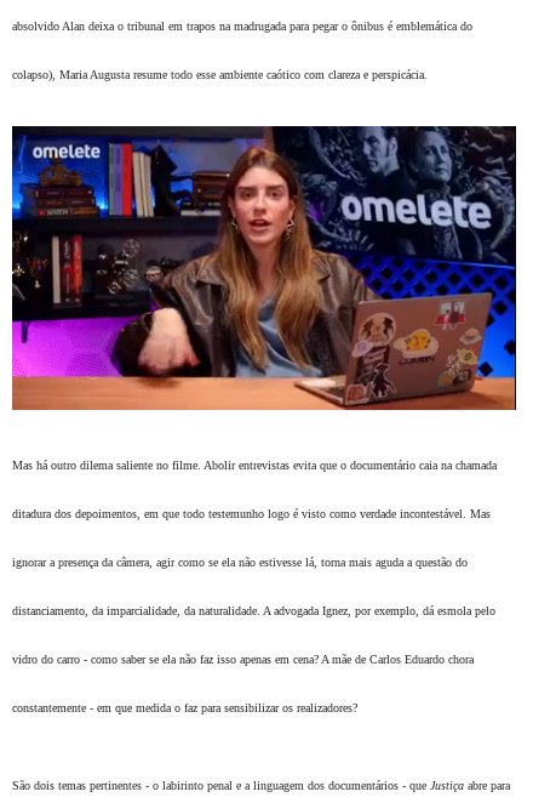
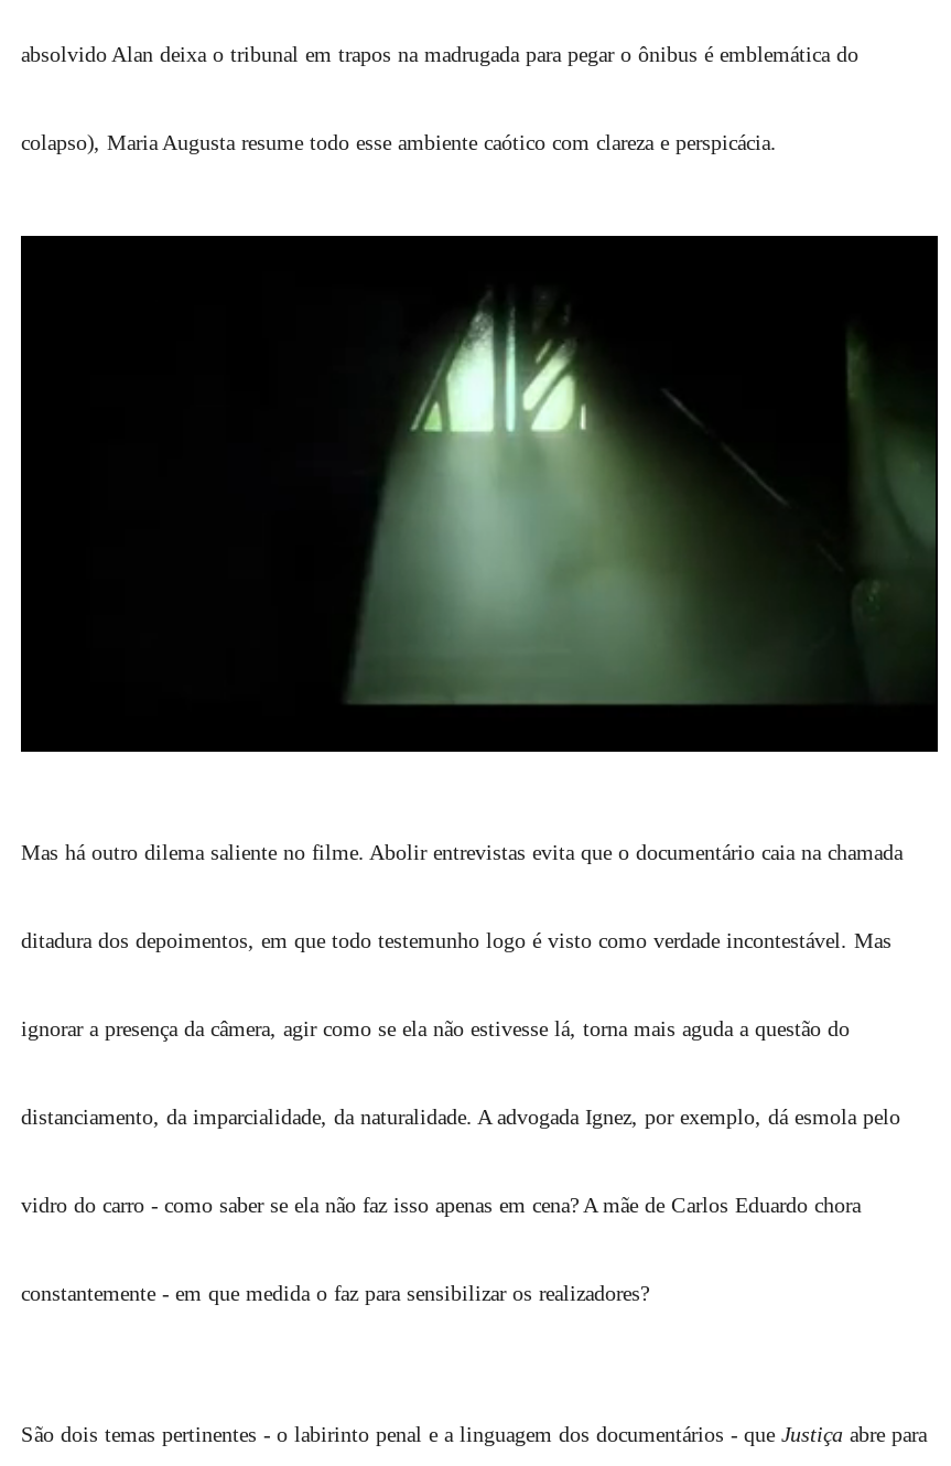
- [image]
+ [image]
